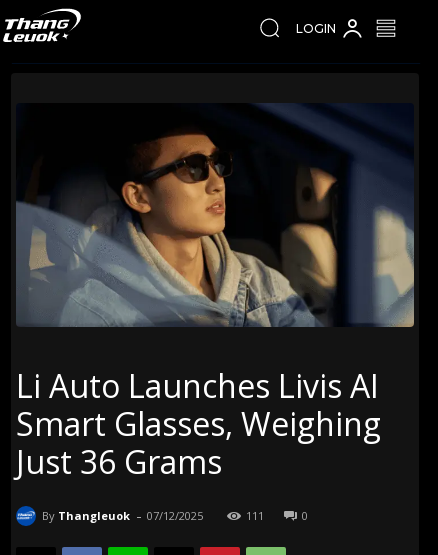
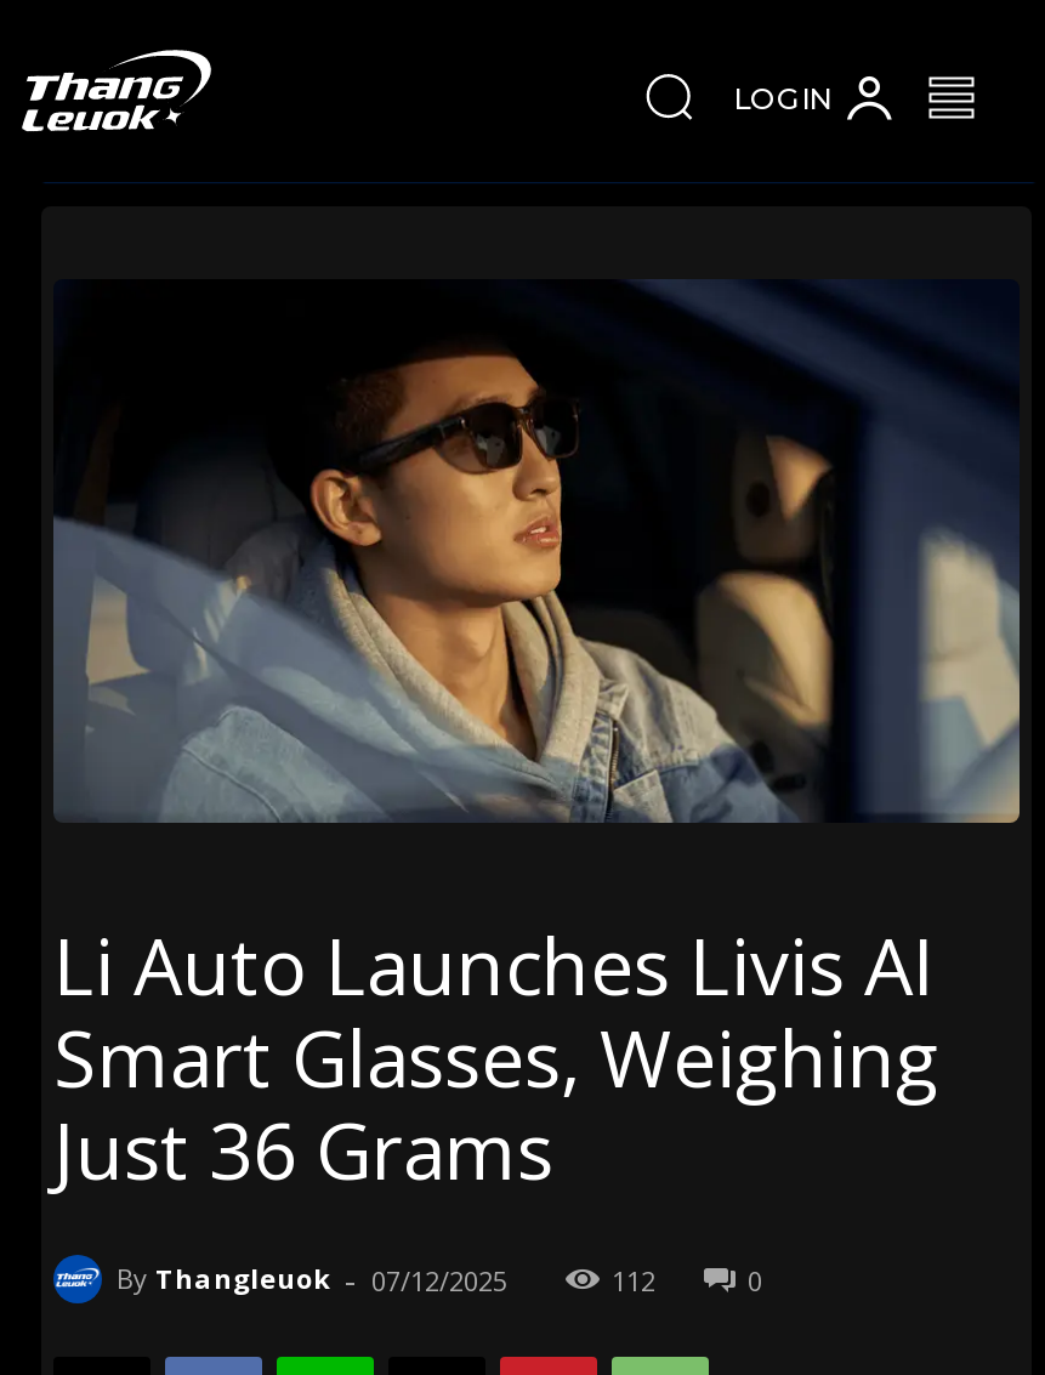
- 111
+ 112
